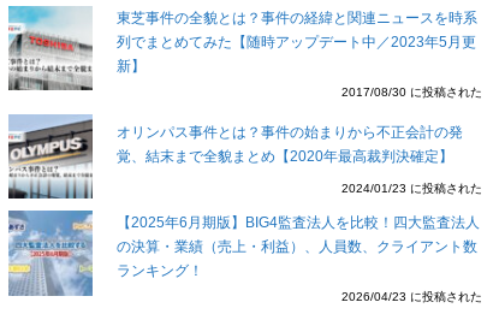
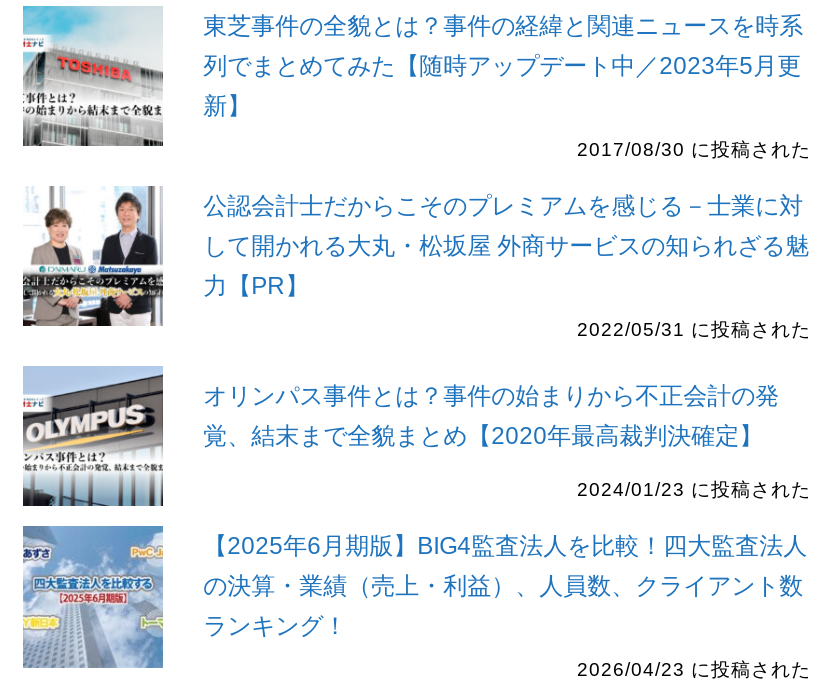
+ [image]
+ 公認会計士だからこそのプレミアムを感じる－士業に対
+ して開かれる大丸・松坂屋 外商サービスの知られざる魅
+ 力【PR】
+ 2022/05/31 に投稿された
